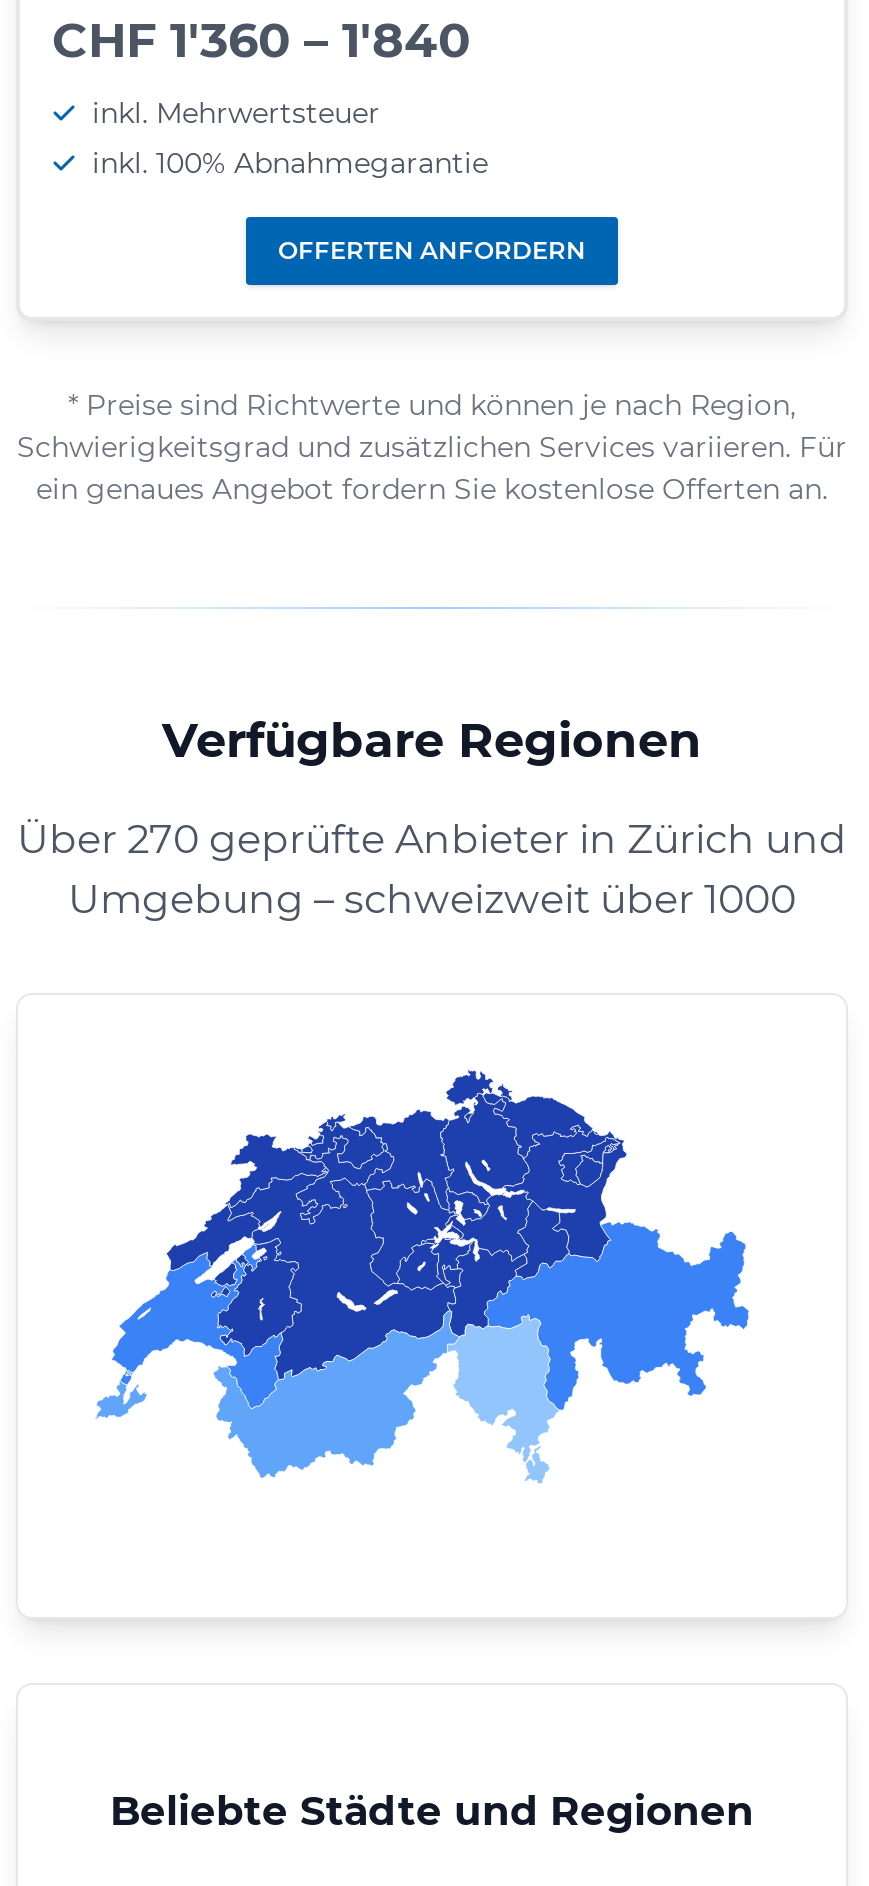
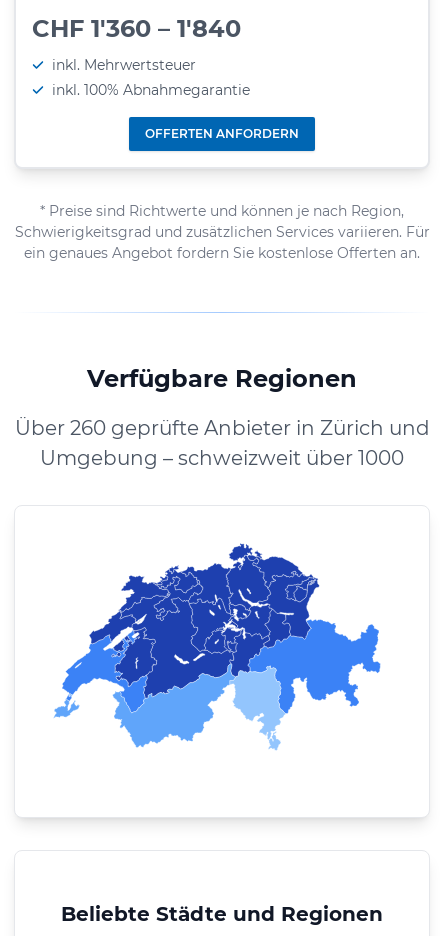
- Über 270 geprüfte Anbieter in Zürich und
+ Über 260 geprüfte Anbieter in Zürich und
